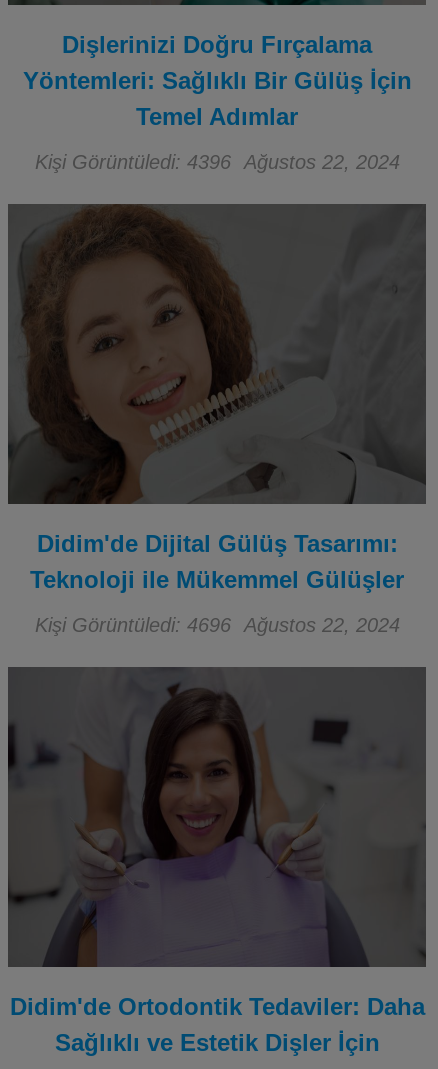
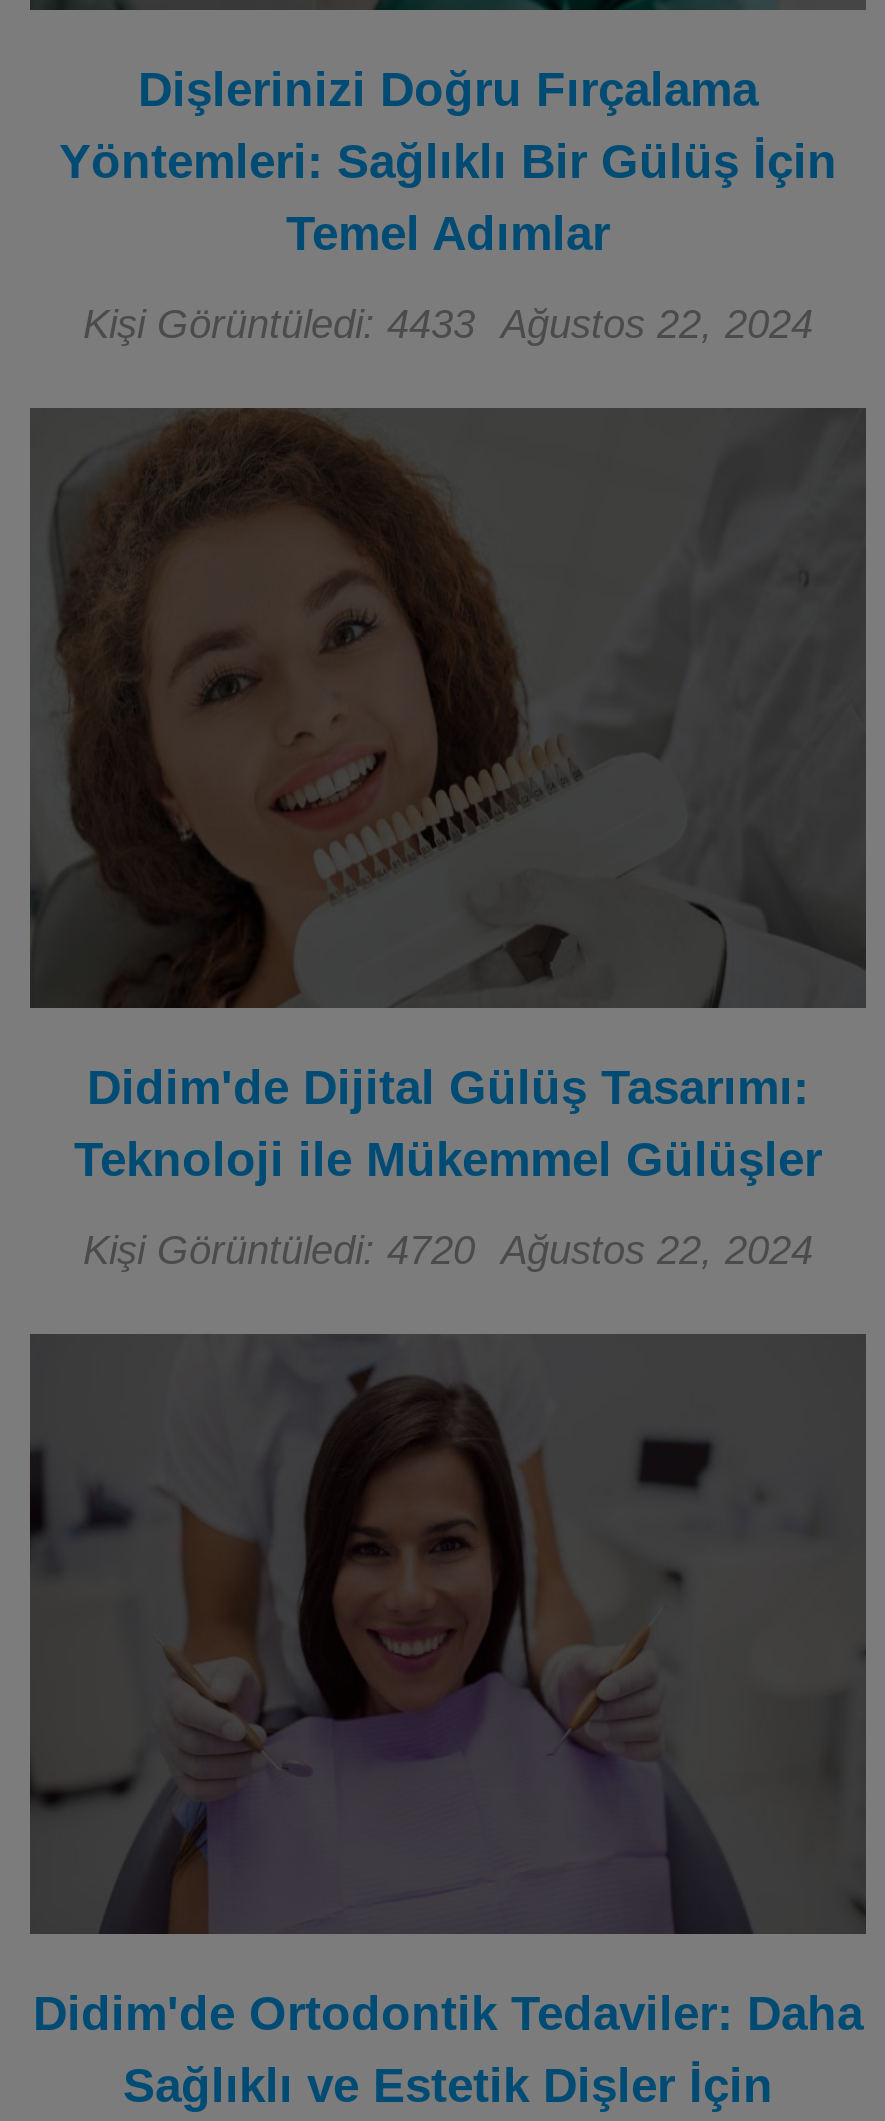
- Kişi Görüntüledi: 4396 Ağustos 22, 2024
+ Kişi Görüntüledi: 4433 Ağustos 22, 2024

- Kişi Görüntüledi: 4696 Ağustos 22, 2024
+ Kişi Görüntüledi: 4720 Ağustos 22, 2024
